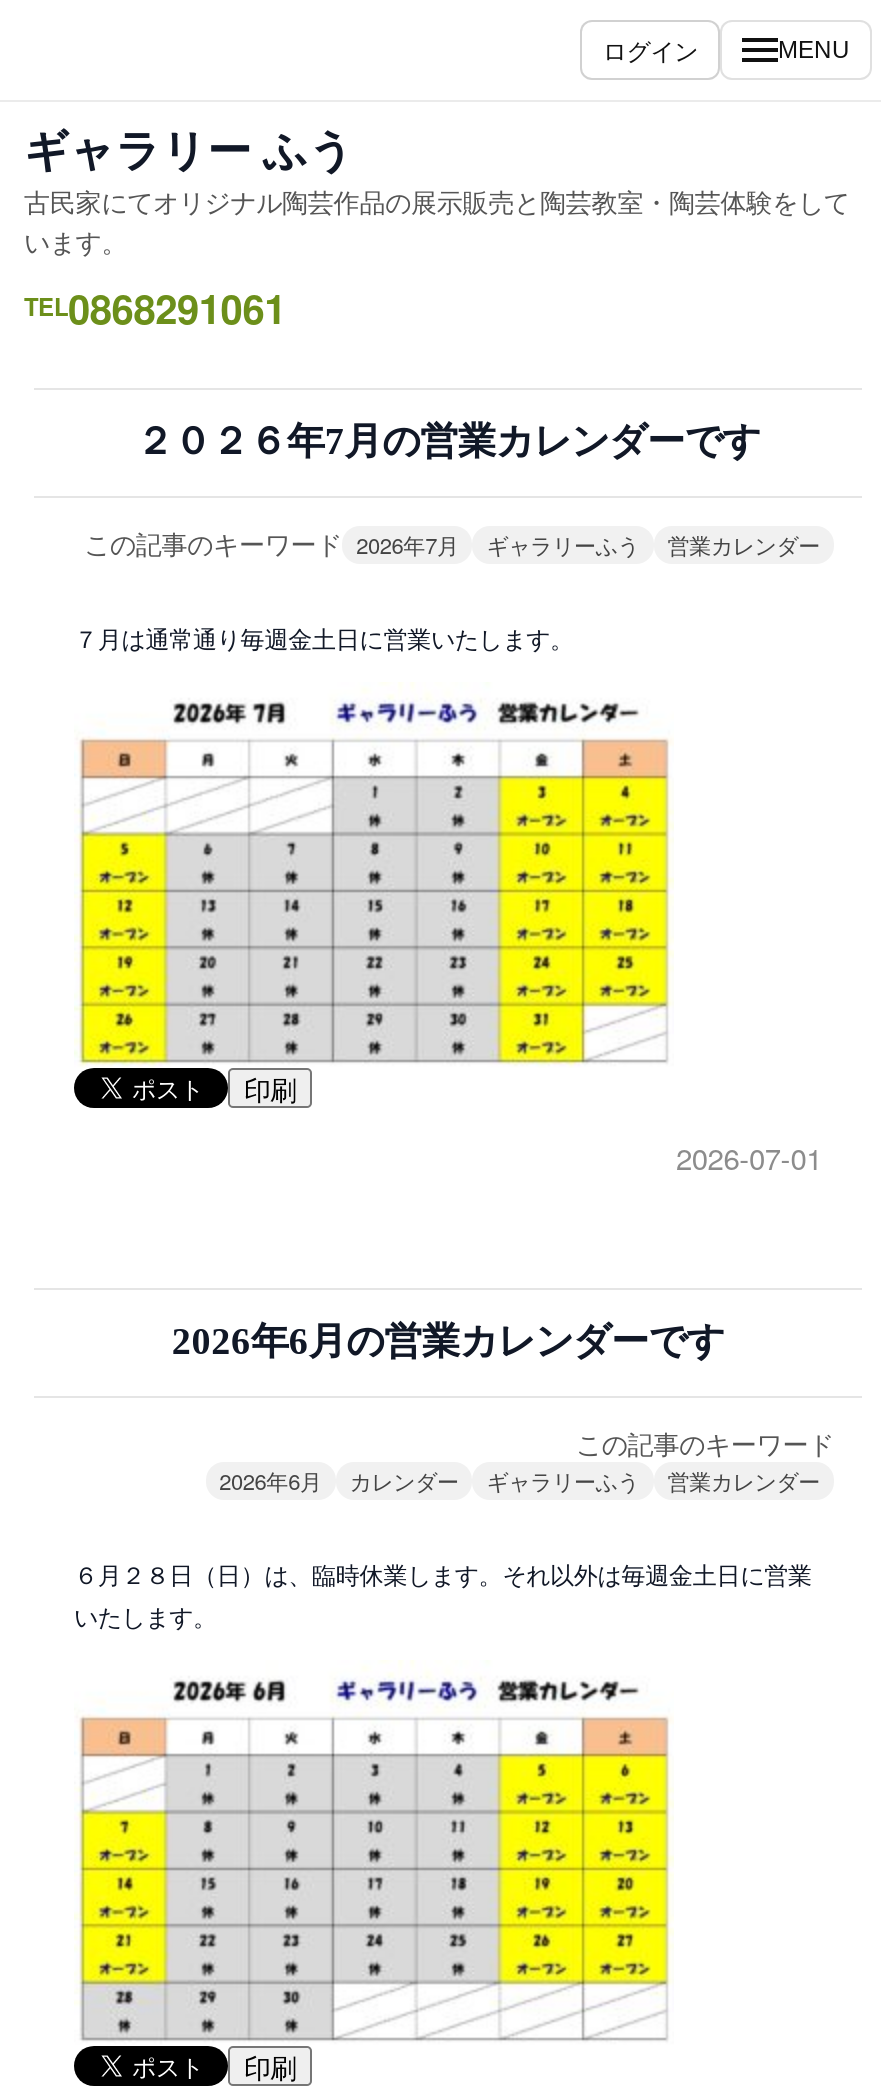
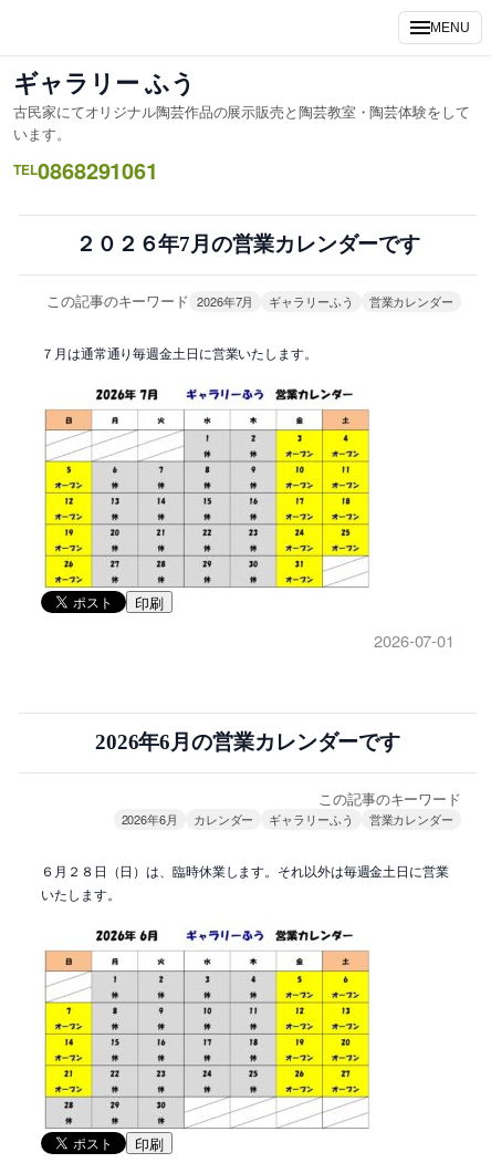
- ログイン
